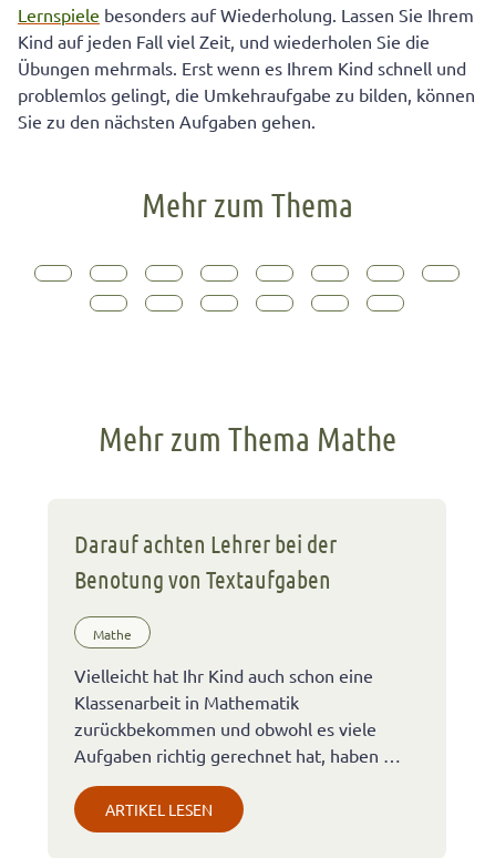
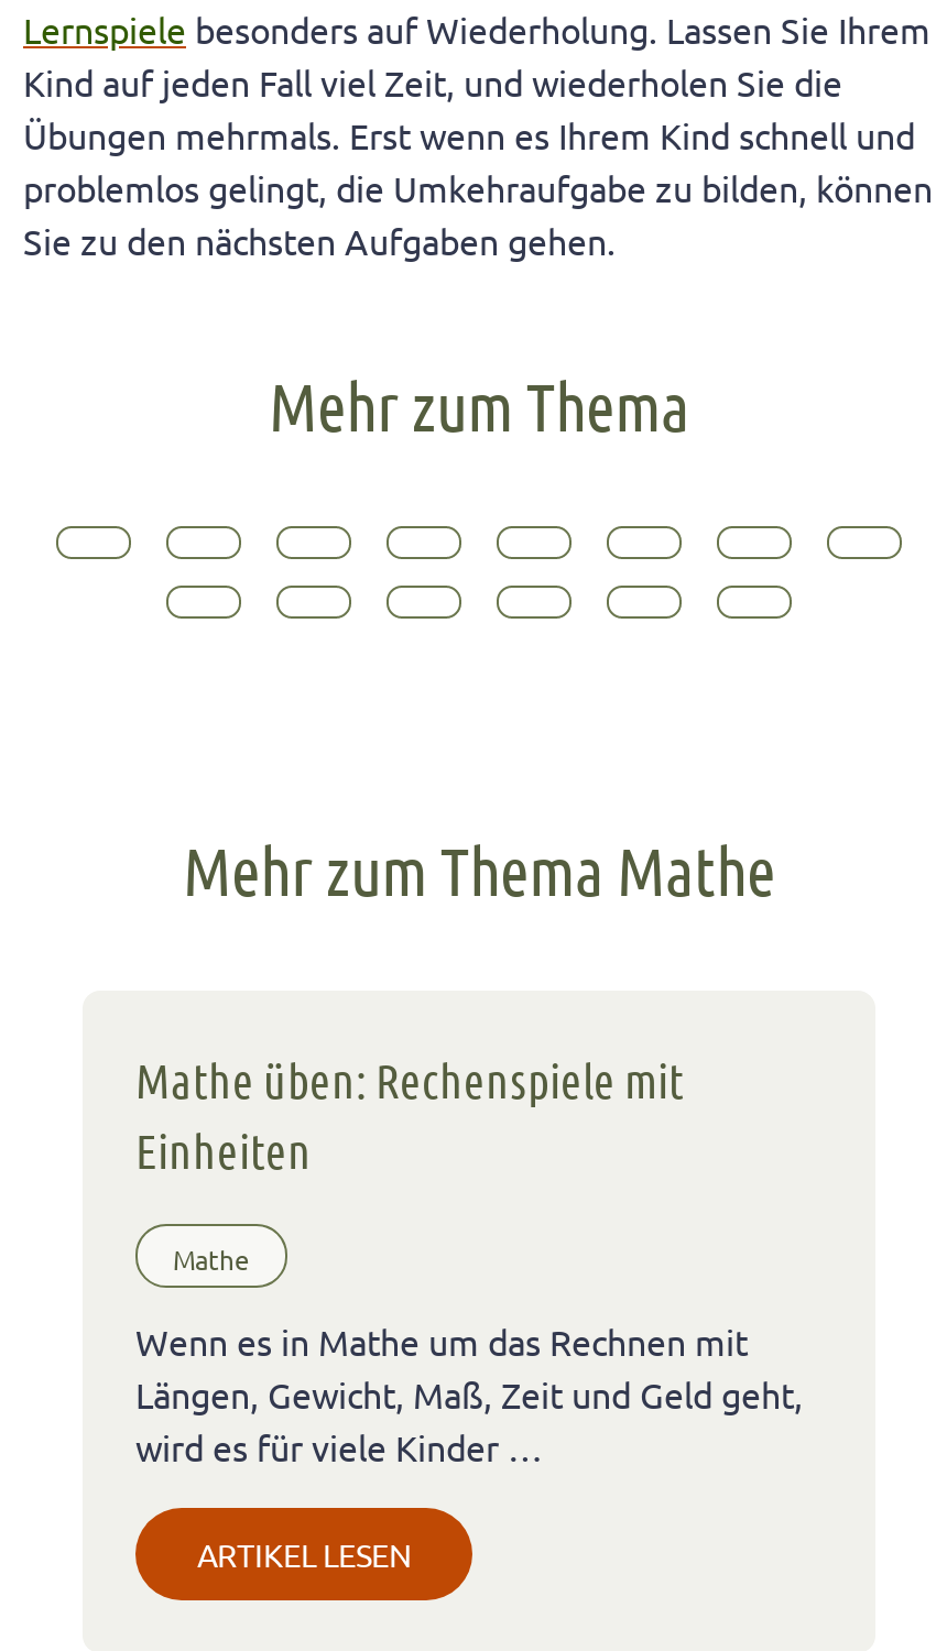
- Darauf achten Lehrer bei der
- Benotung von Textaufgaben
+ Mathe üben: Rechenspiele mit
+ Einheiten

- Vielleicht hat Ihr Kind auch schon eine
- Klassenarbeit in Mathematik
- zurückbekommen und obwohl es viele
- Aufgaben richtig gerechnet hat, haben …
+ Wenn es in Mathe um das Rechnen mit
+ Längen, Gewicht, Maß, Zeit und Geld geht,
+ wird es für viele Kinder …
